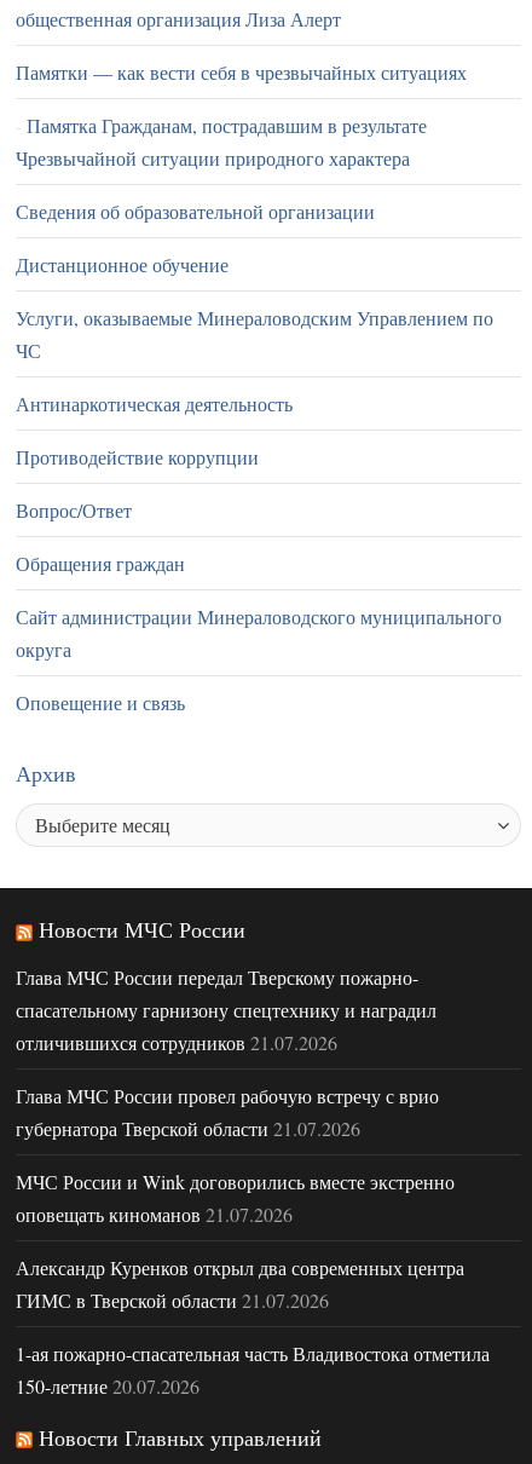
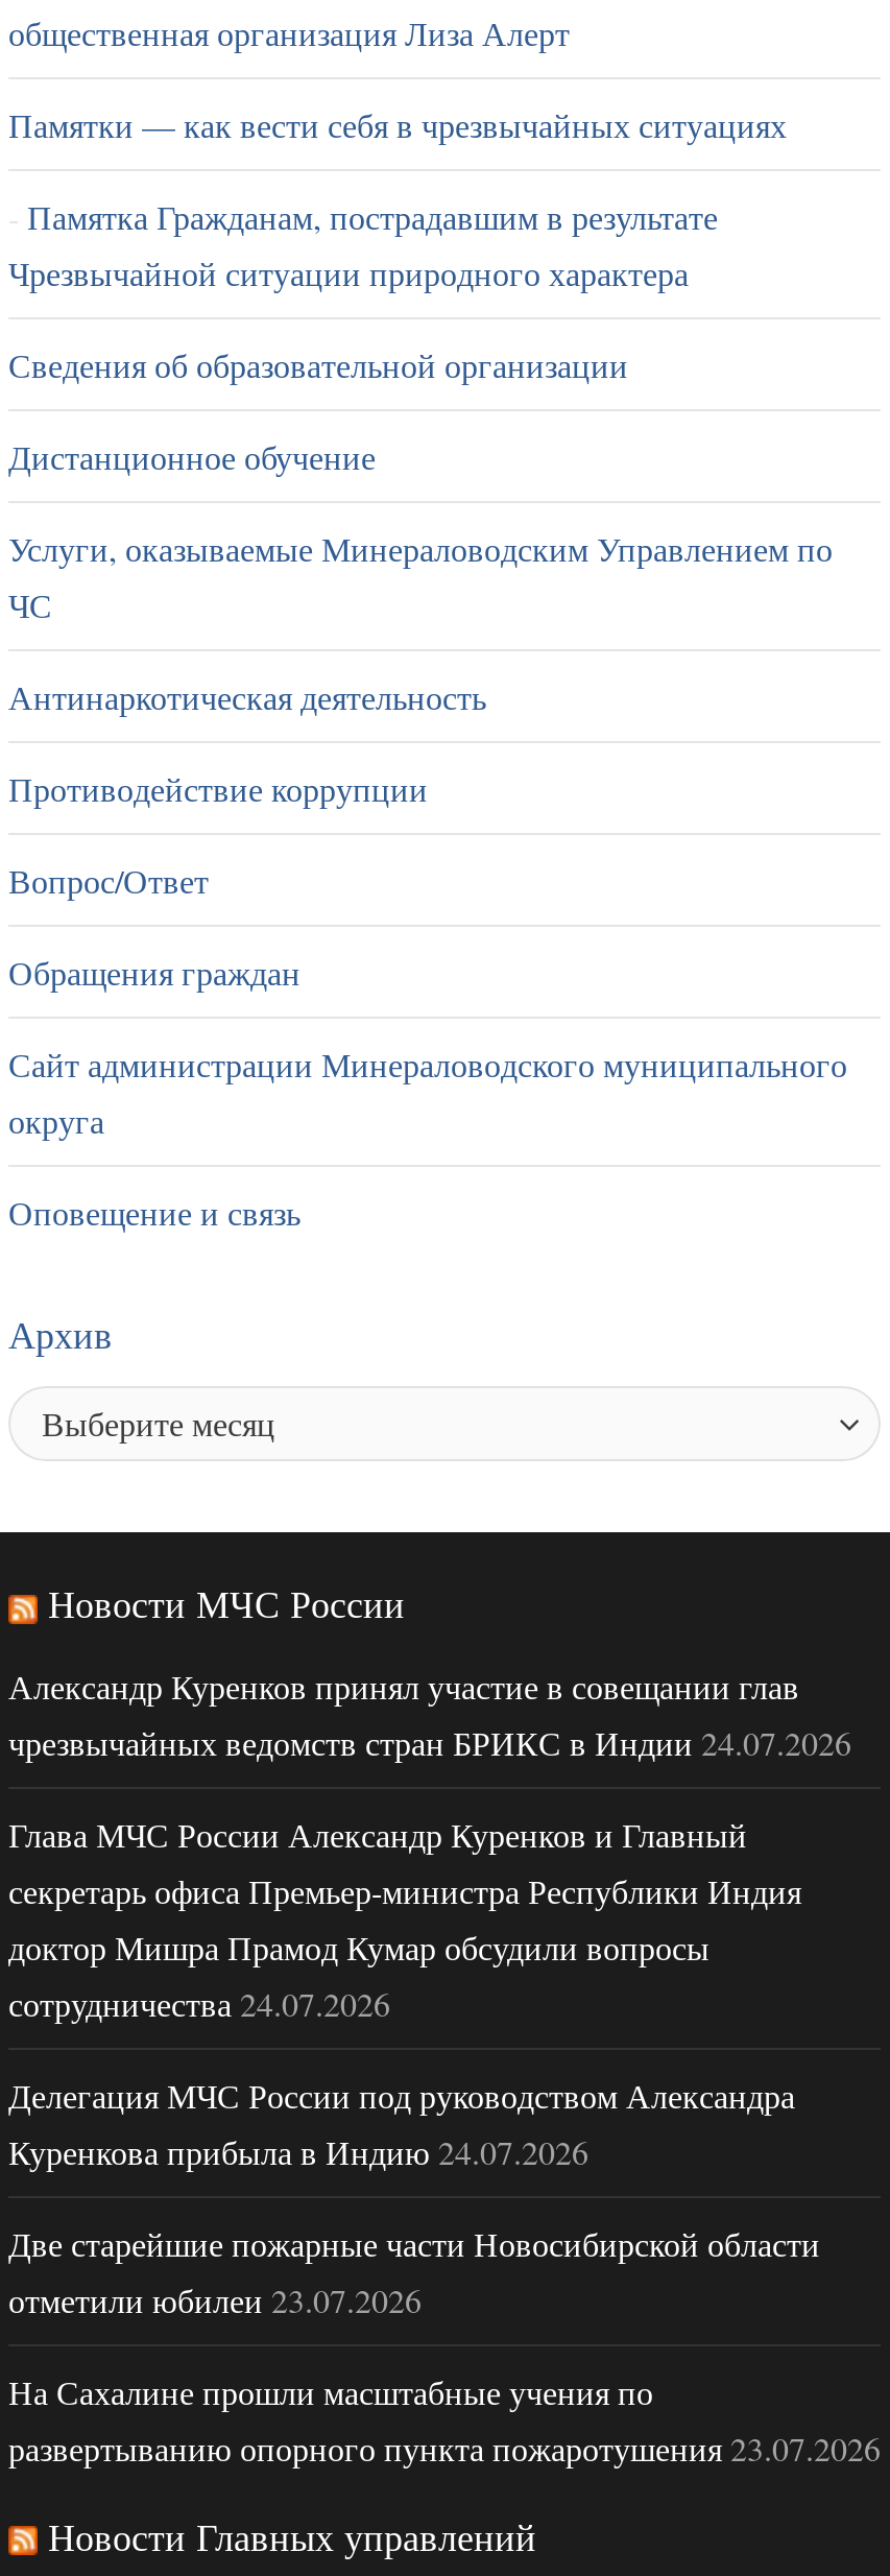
- Глава МЧС России передал Тверскому пожарно-
- спасательному гарнизону спецтехнику и наградил
- отличившихся сотрудников 21.07.2026
+ Александр Куренков принял участие в совещании глав
+ чрезвычайных ведомств стран БРИКС в Индии 24.07.2026

- Глава МЧС России провел рабочую встречу с врио
- губернатора Тверской области 21.07.2026
+ Глава МЧС России Александр Куренков и Главный
+ секретарь офиса Премьер-министра Республики Индия
+ доктор Мишра Прамод Кумар обсудили вопросы
+ сотрудничества 24.07.2026

- МЧС России и Wink договорились вместе экстренно
- оповещать киноманов 21.07.2026
+ Делегация МЧС России под руководством Александра
+ Куренкова прибыла в Индию 24.07.2026

- Александр Куренков открыл два современных центра
- ГИМС в Тверской области 21.07.2026
+ Две старейшие пожарные части Новосибирской области
+ отметили юбилеи 23.07.2026

- 1-ая пожарно-спасательная часть Владивостока отметила
- 150-летние 20.07.2026
+ На Сахалине прошли масштабные учения по
+ развертыванию опорного пункта пожаротушения 23.07.2026
